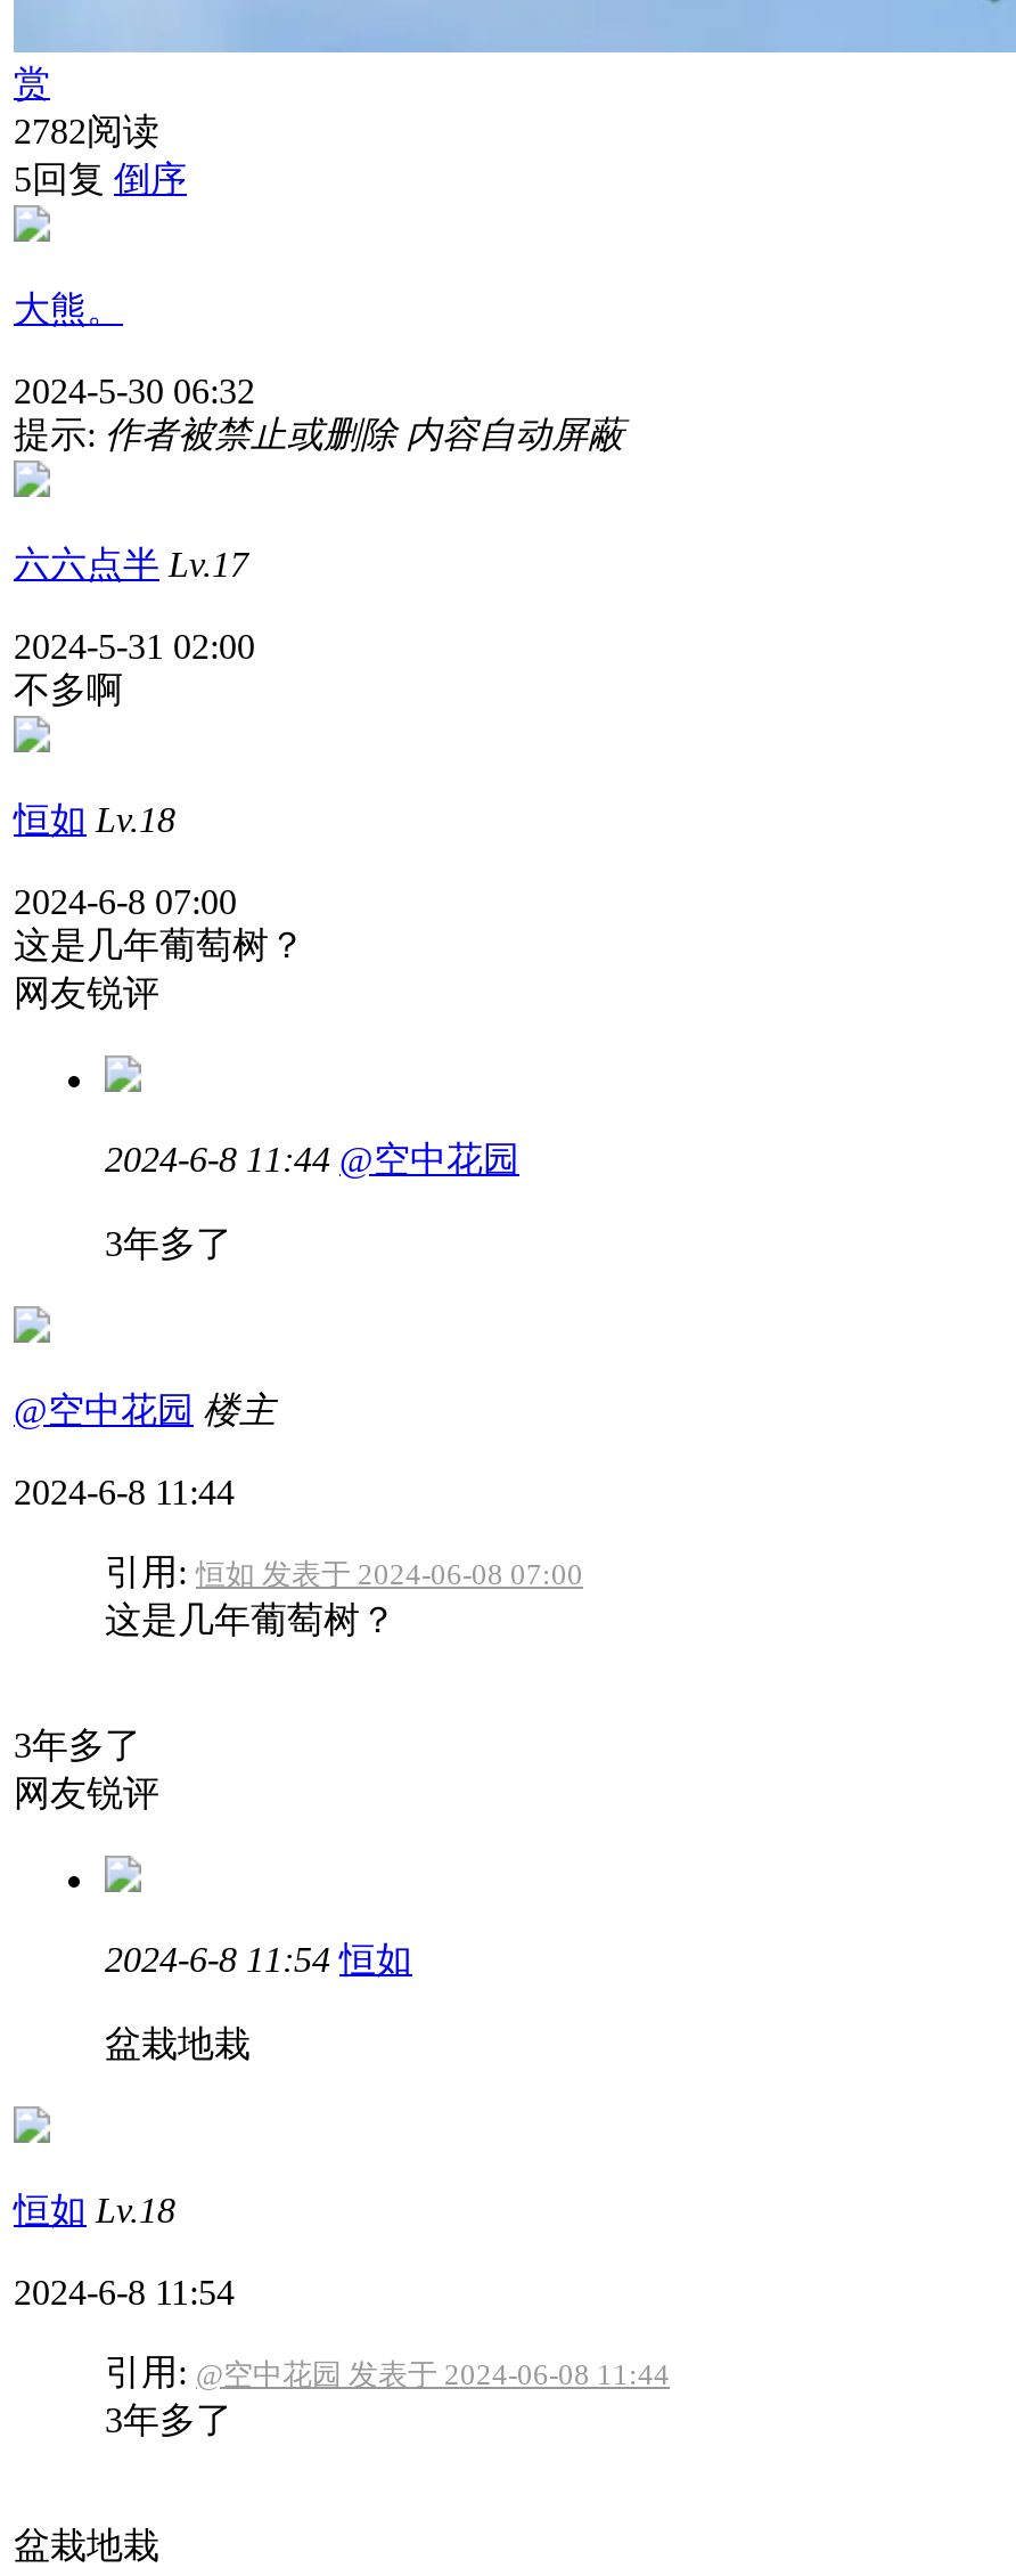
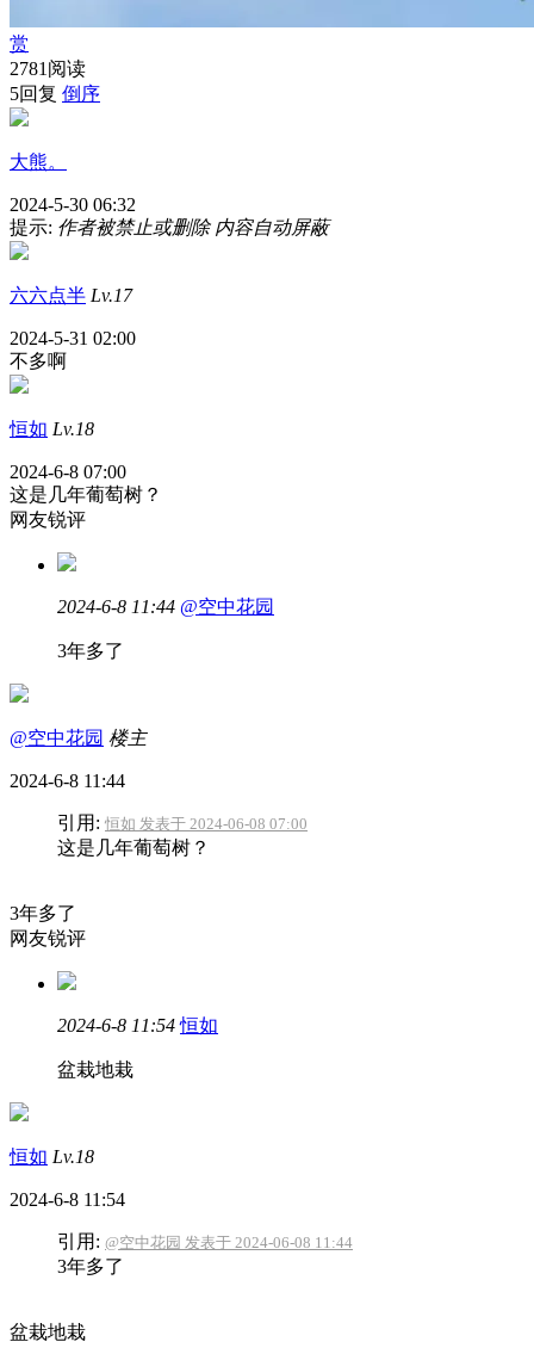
- 2782阅读
+ 2781阅读
